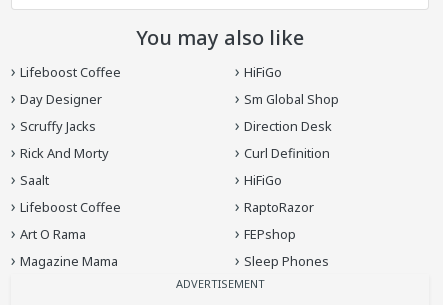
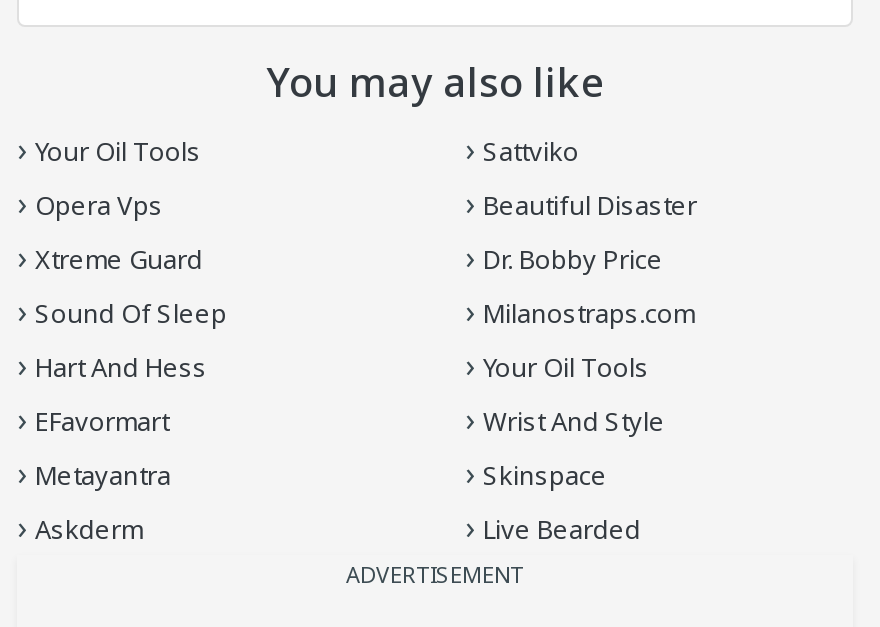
- › Lifeboost Coffee
- › HiFiGo
- › Day Designer
- › Sm Global Shop
- › Scruffy Jacks
- › Direction Desk
- › Rick And Morty
- › Curl Definition
- › Saalt
- › HiFiGo
- › Lifeboost Coffee
- › RaptoRazor
- › Art O Rama
- › FEPshop
- › Magazine Mama
- › Sleep Phones
+ › Your Oil Tools
+ › Sattviko
+ › Opera Vps
+ › Beautiful Disaster
+ › Xtreme Guard
+ › Dr. Bobby Price
+ › Sound Of Sleep
+ › Milanostraps.com
+ › Hart And Hess
+ › Your Oil Tools
+ › EFavormart
+ › Wrist And Style
+ › Metayantra
+ › Skinspace
+ › Askderm
+ › Live Bearded
